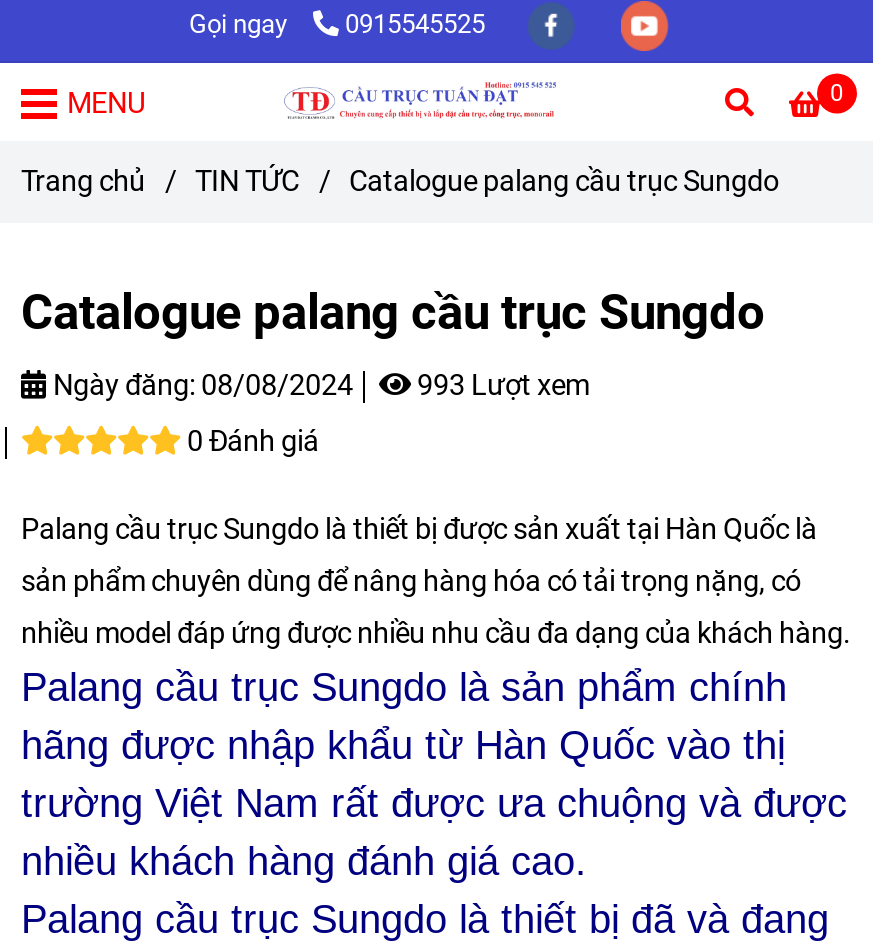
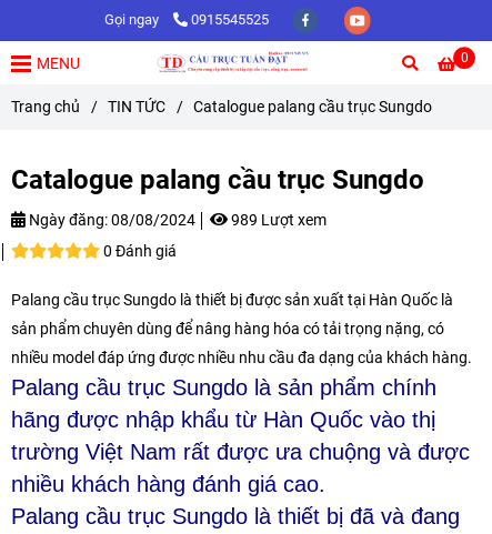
- Ngày đăng: 08/08/2024 993 Lượt xem
+ Ngày đăng: 08/08/2024 989 Lượt xem
